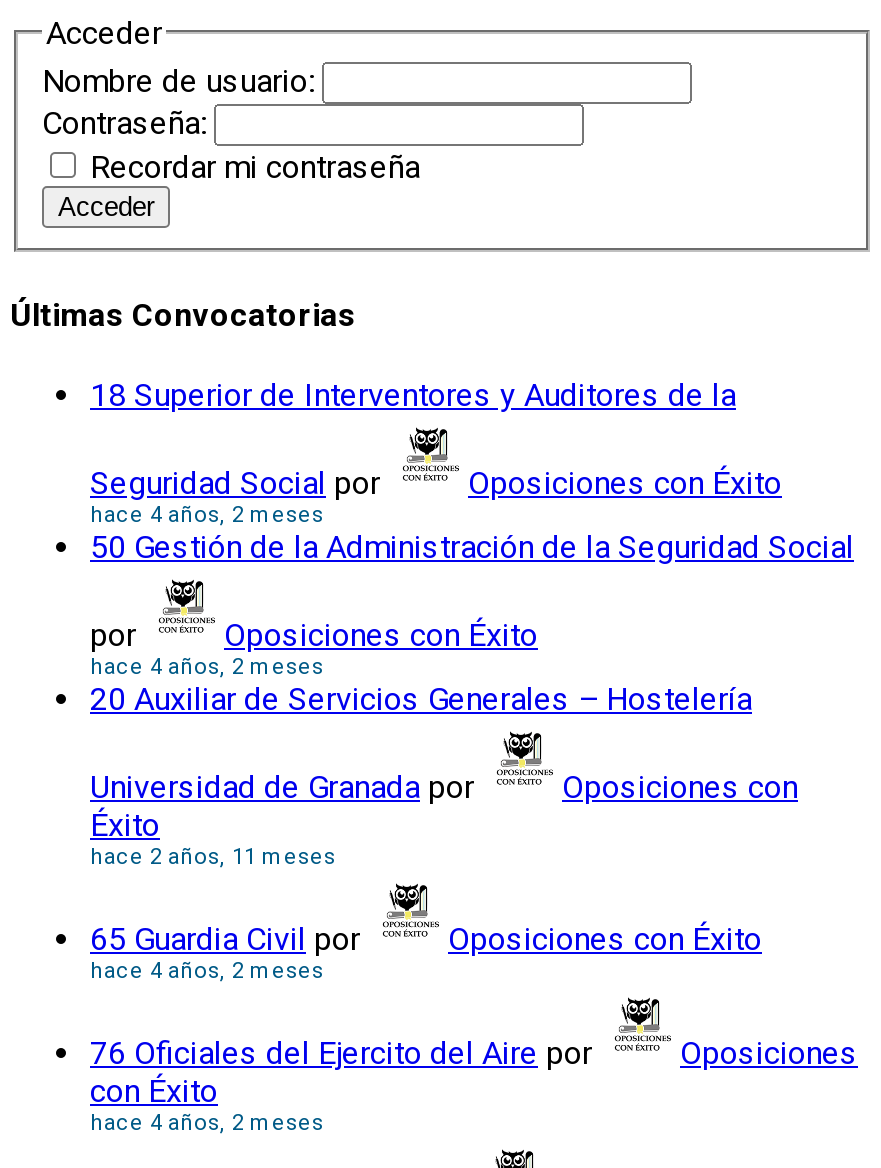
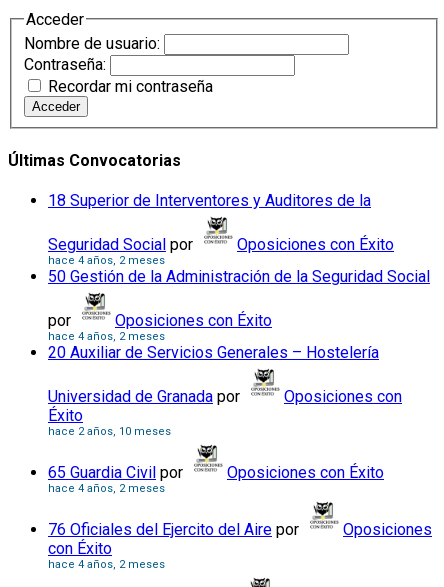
- hace 2 años, 11 meses
+ hace 2 años, 10 meses
